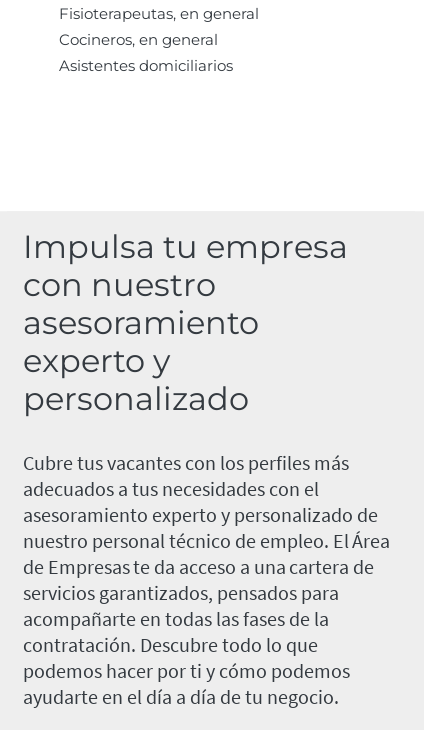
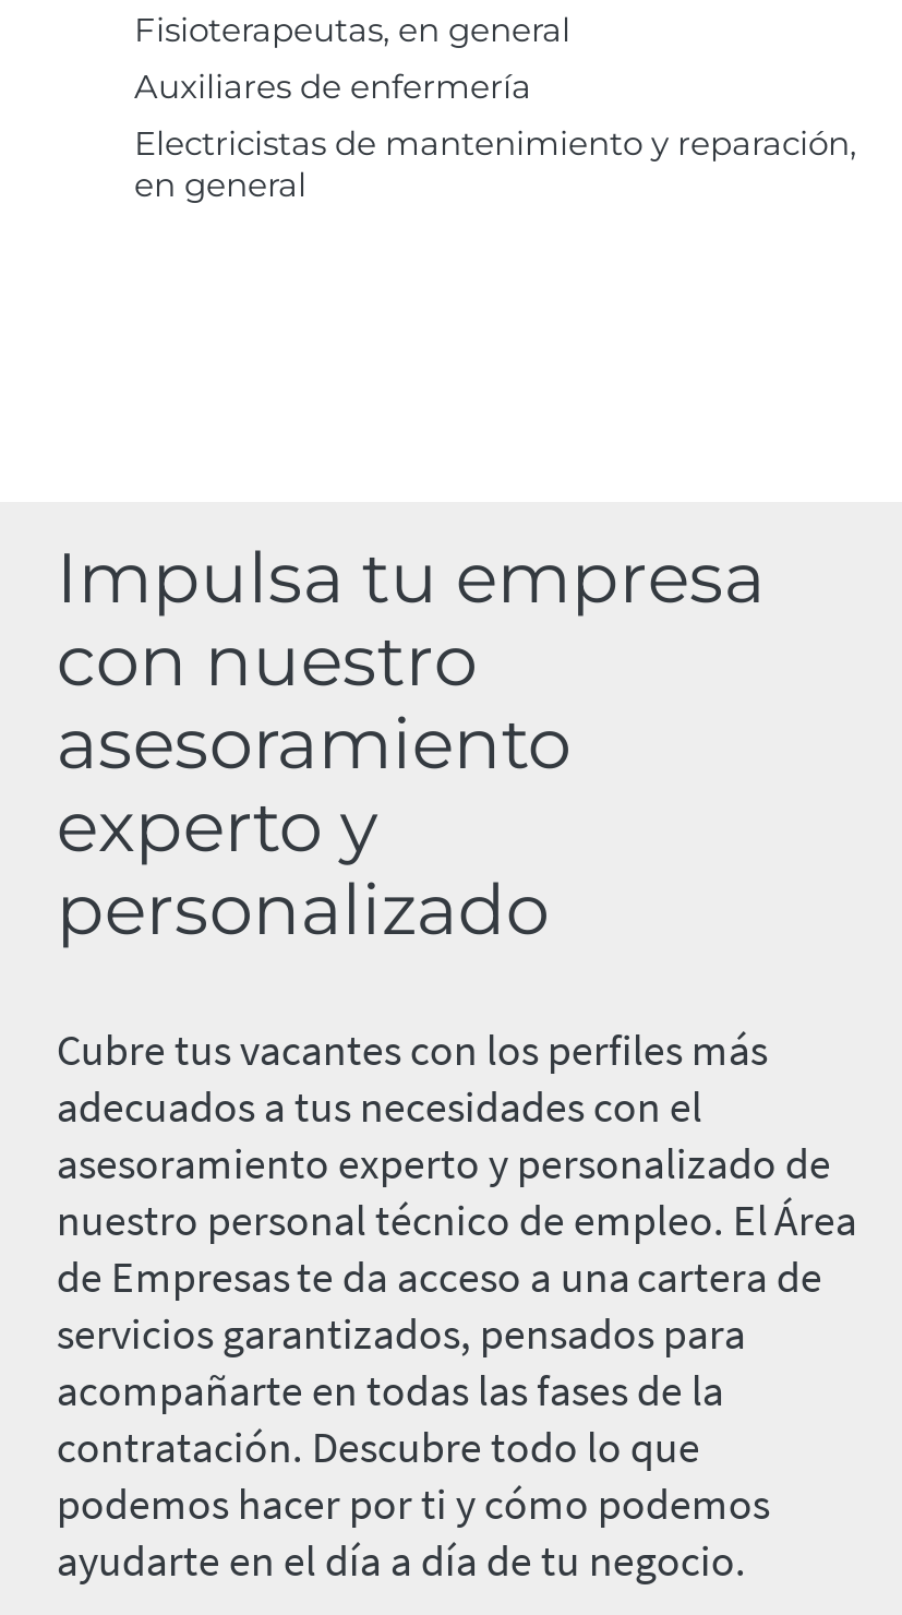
- Cocineros, en general
- Asistentes domiciliarios
+ Auxiliares de enfermería
+ Electricistas de mantenimiento y reparación,
+ en general
